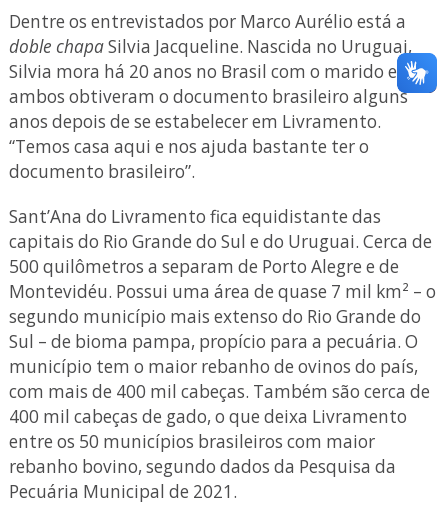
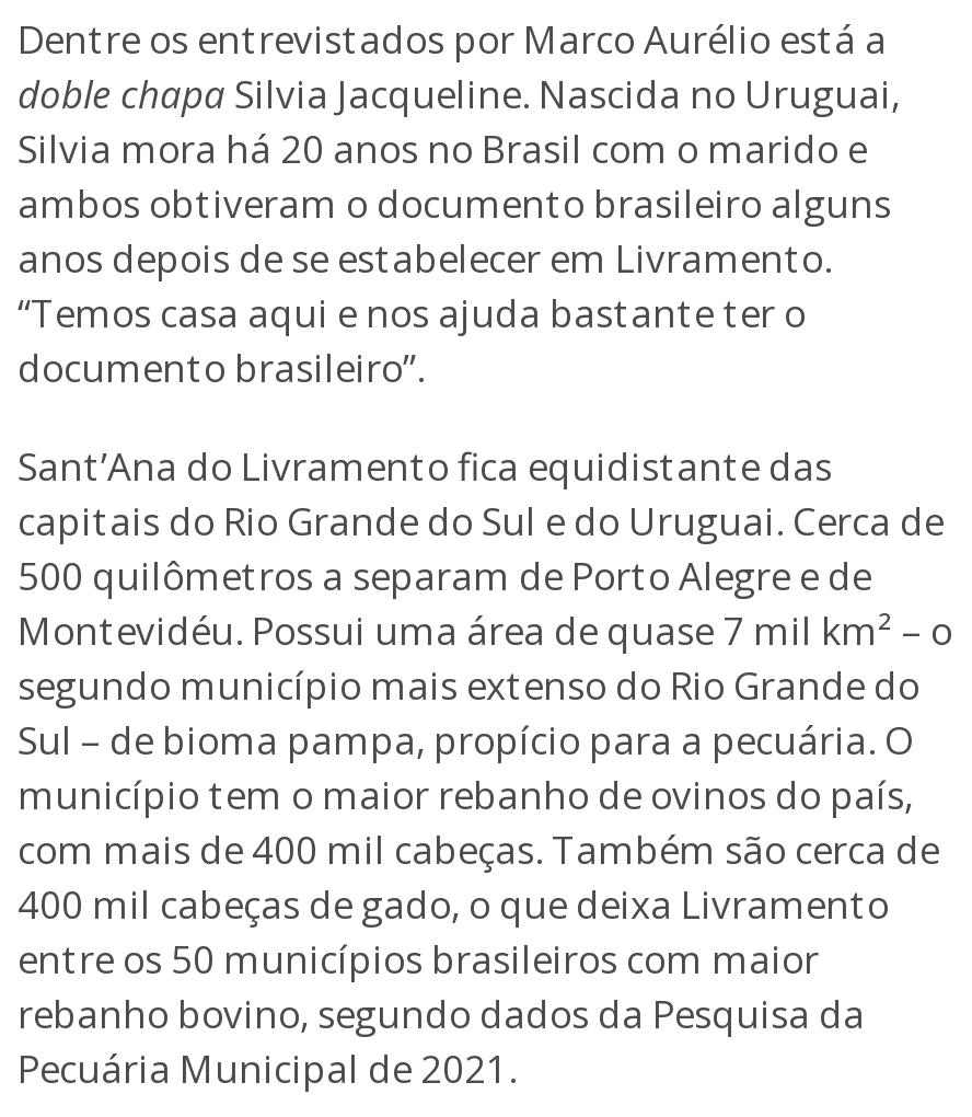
- [image]
